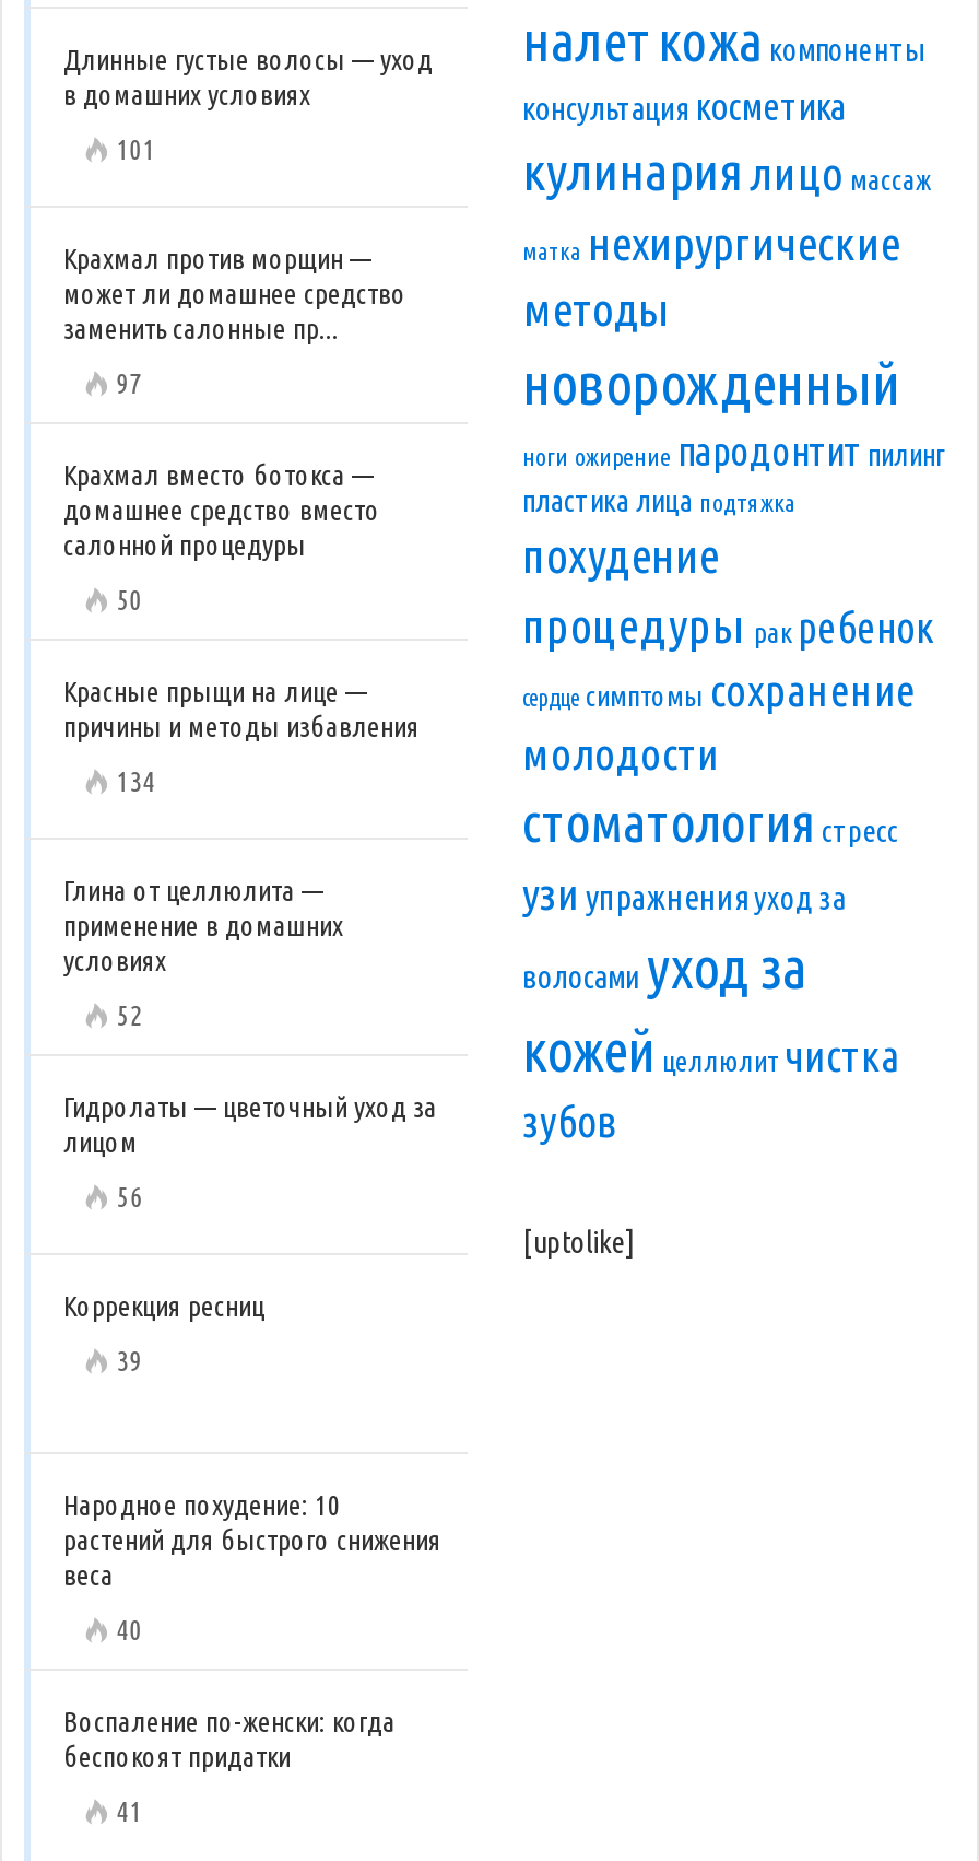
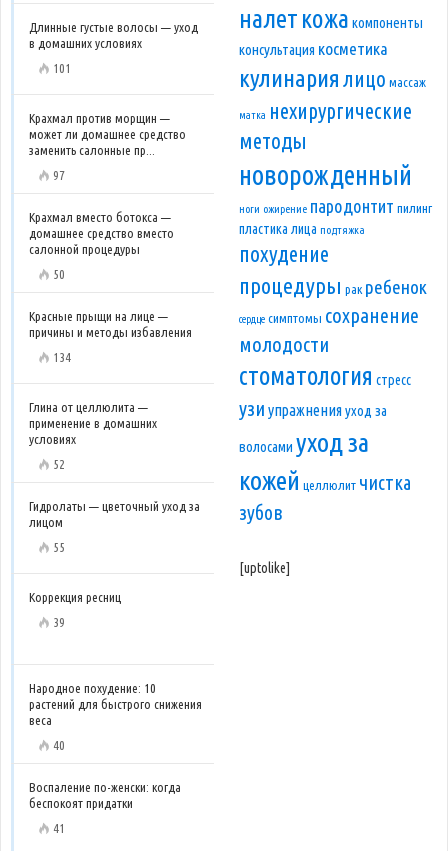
- 56
+ 55
